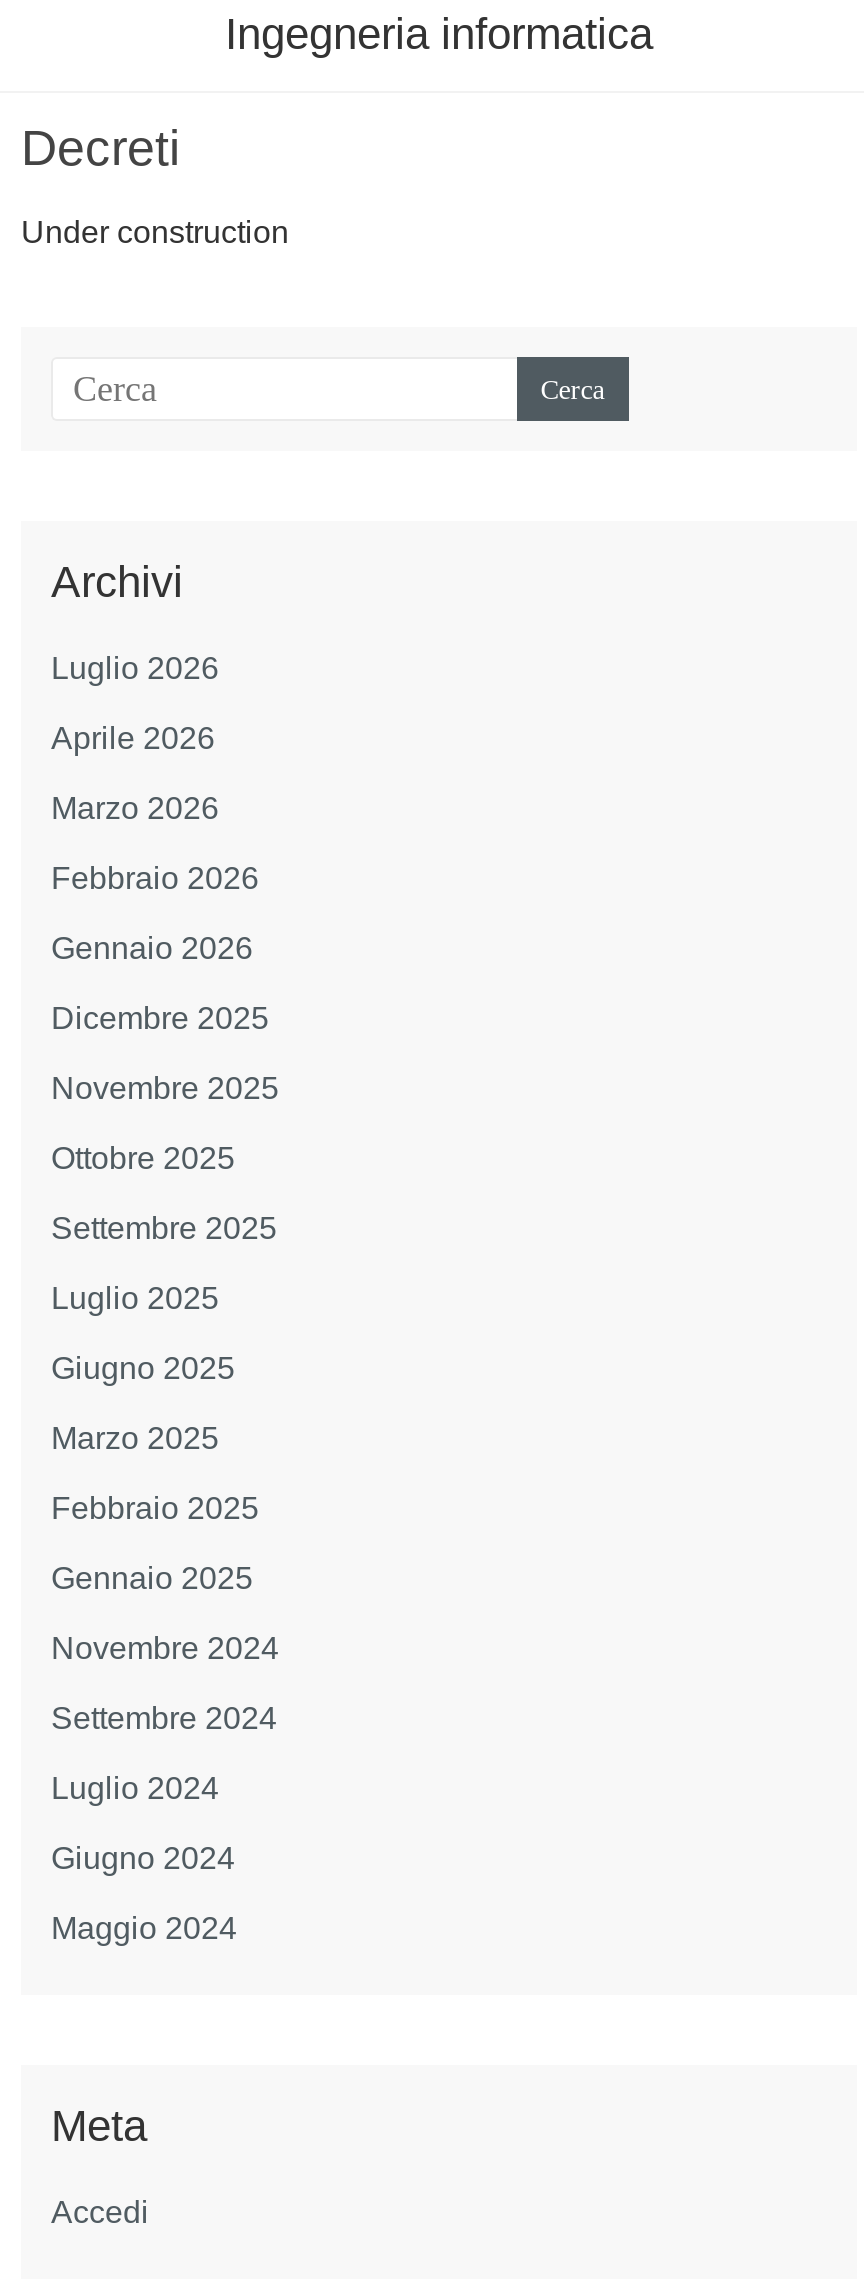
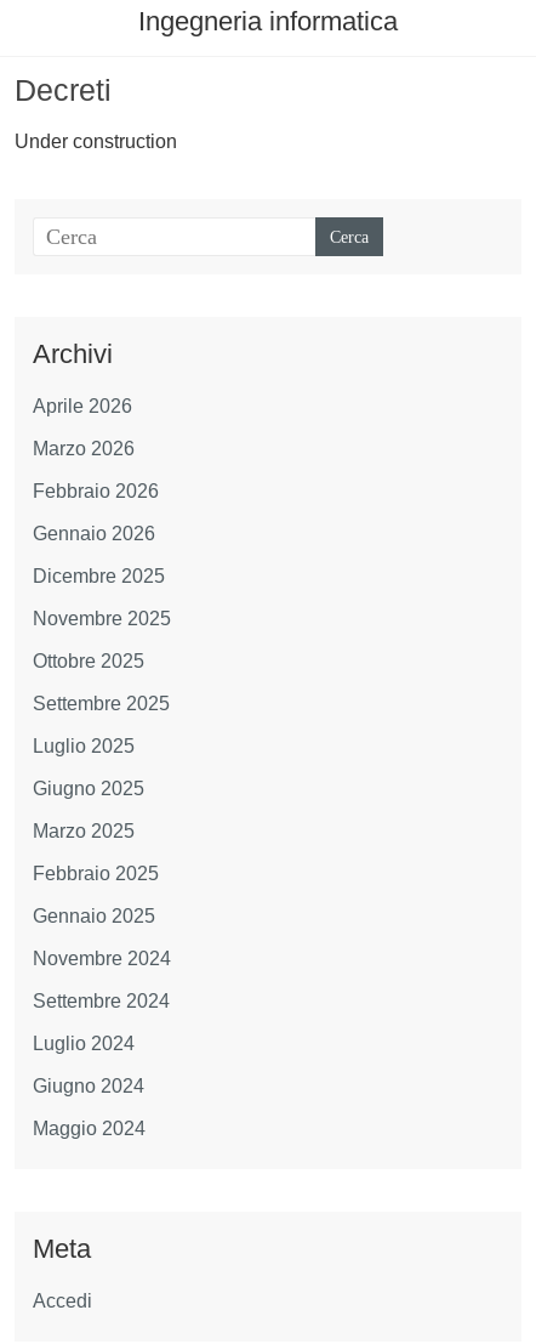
- Luglio 2026
